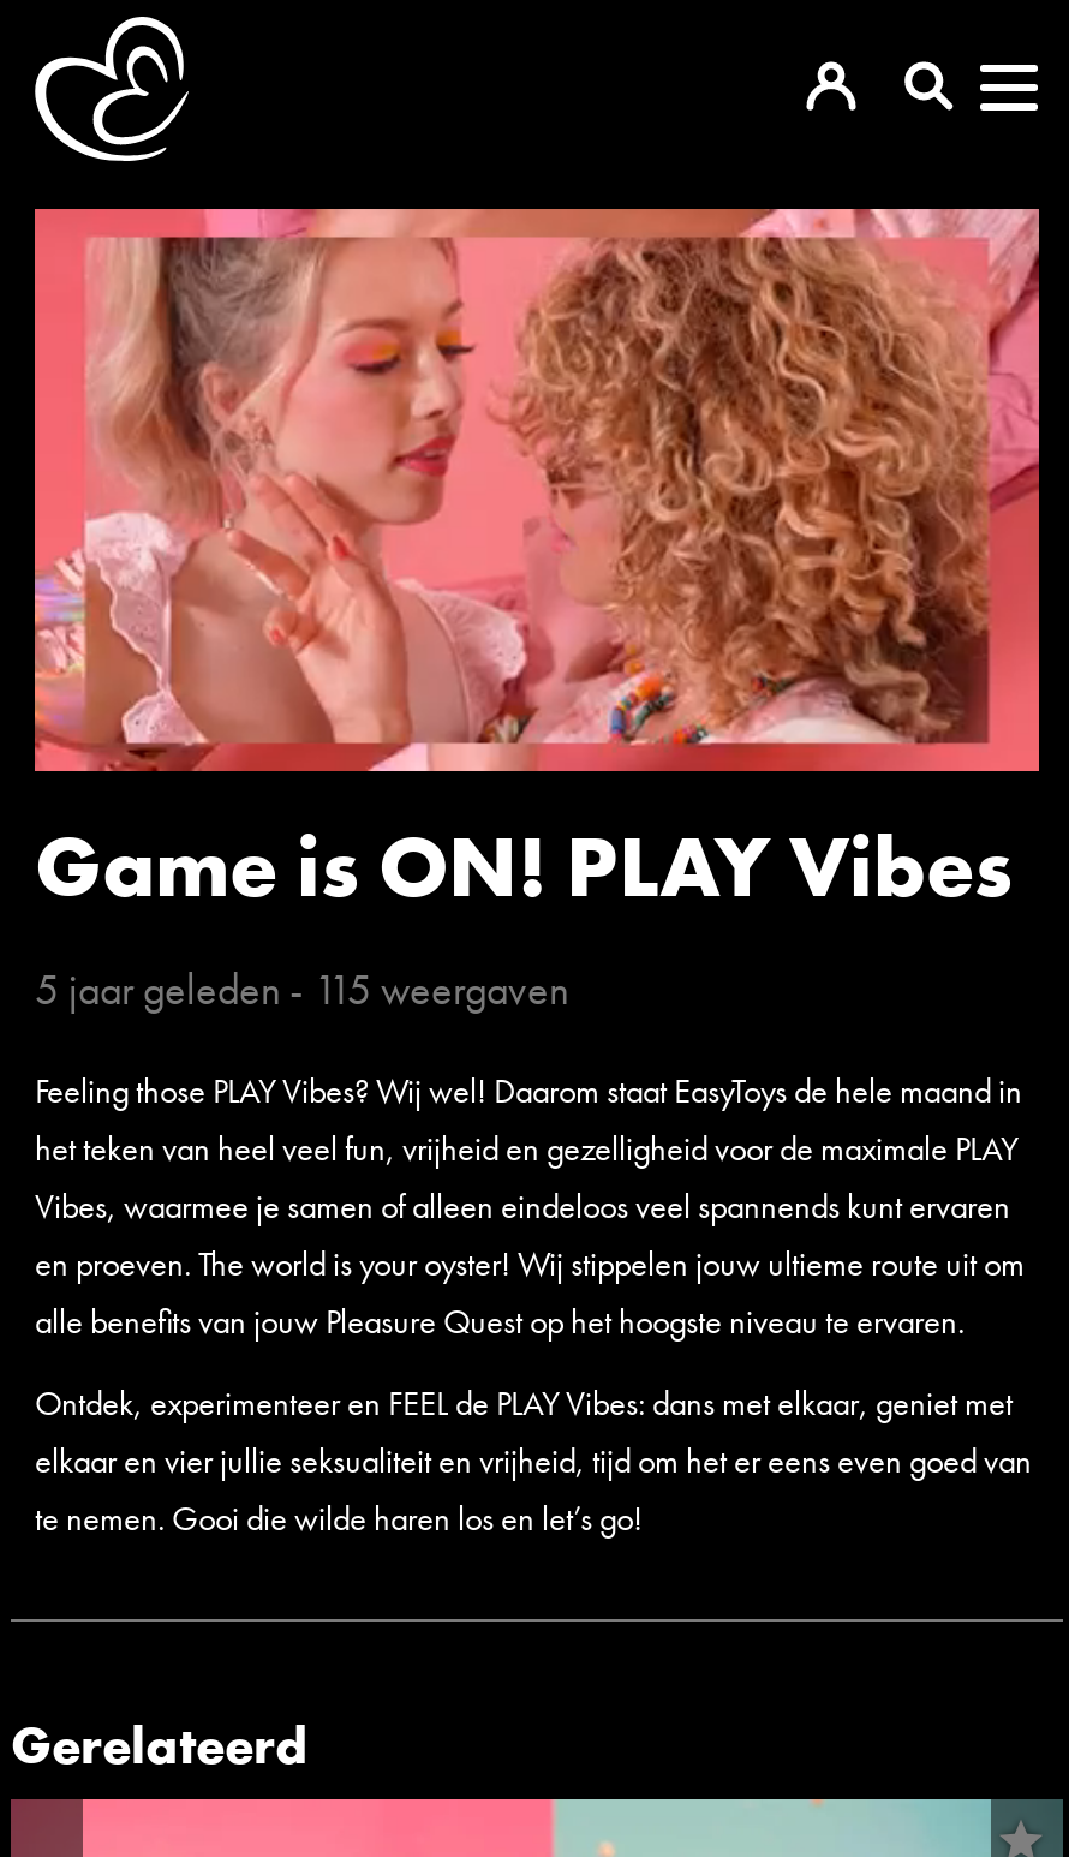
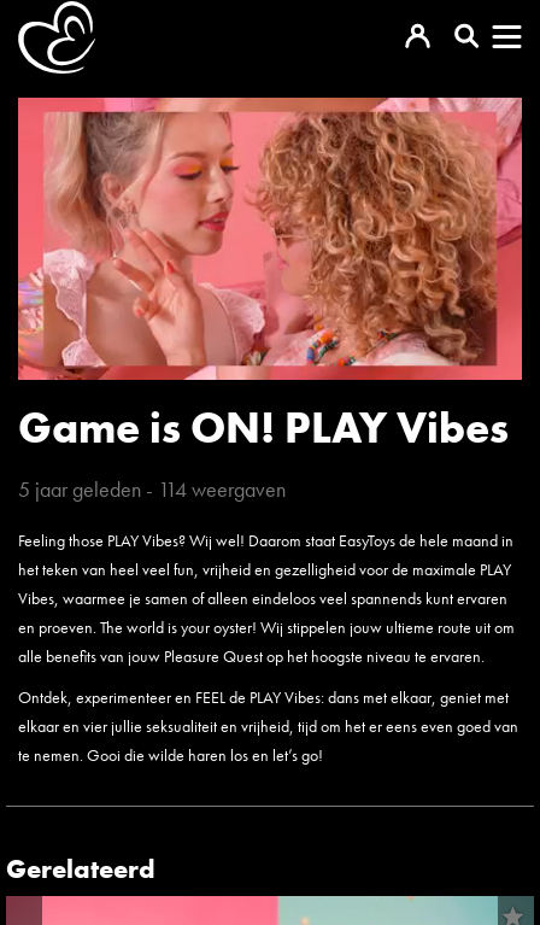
- 5 jaar geleden - 115 weergaven
+ 5 jaar geleden - 114 weergaven
